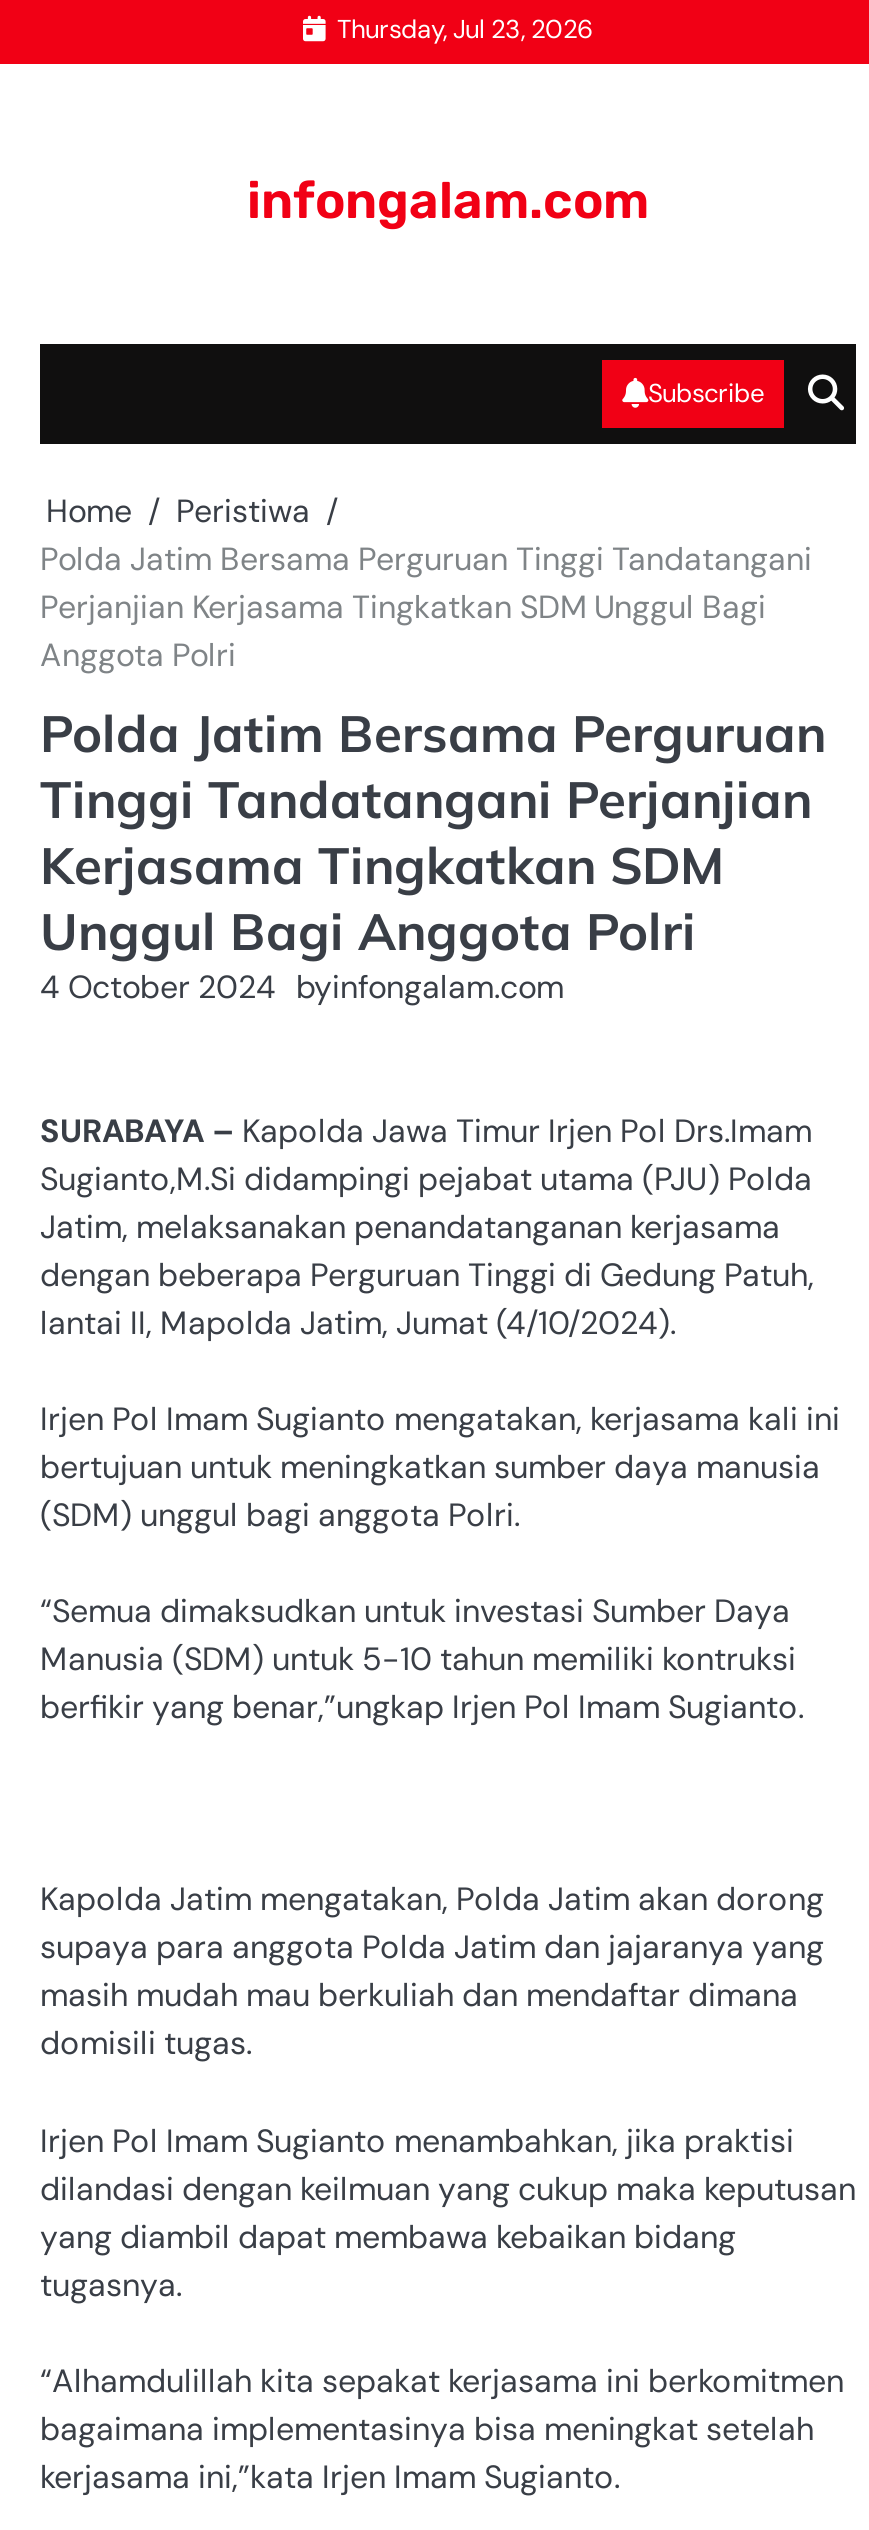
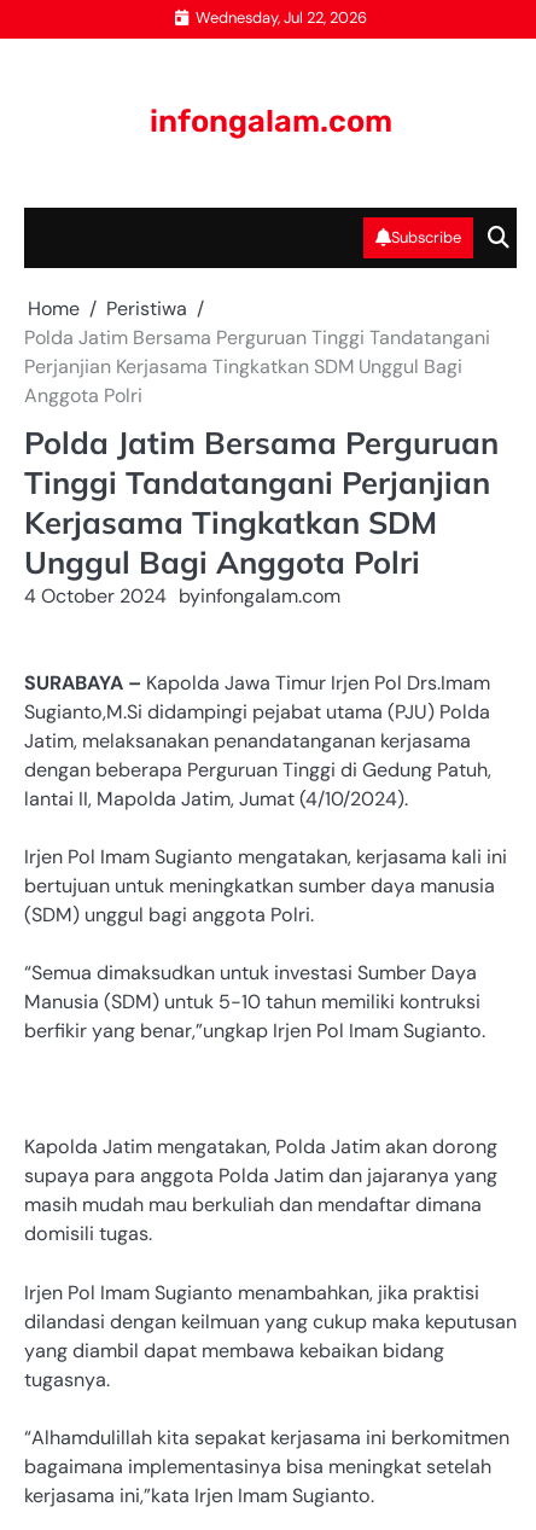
- Thursday, Jul 23, 2026
+ Wednesday, Jul 22, 2026
